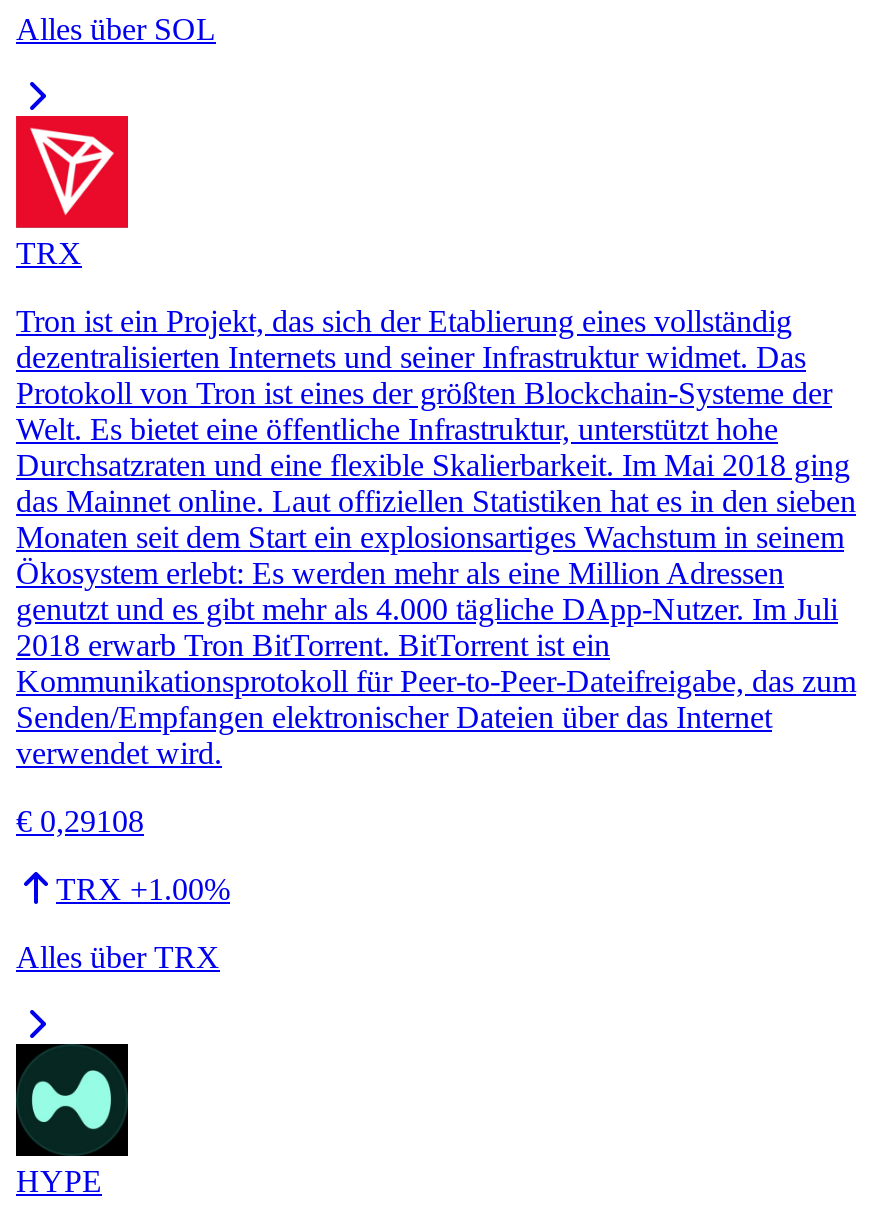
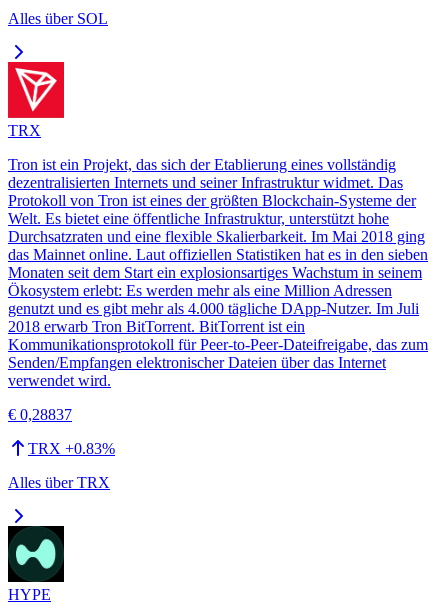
- € 0,29108
+ € 0,28837

- TRX +1.00%
+ TRX +0.83%
